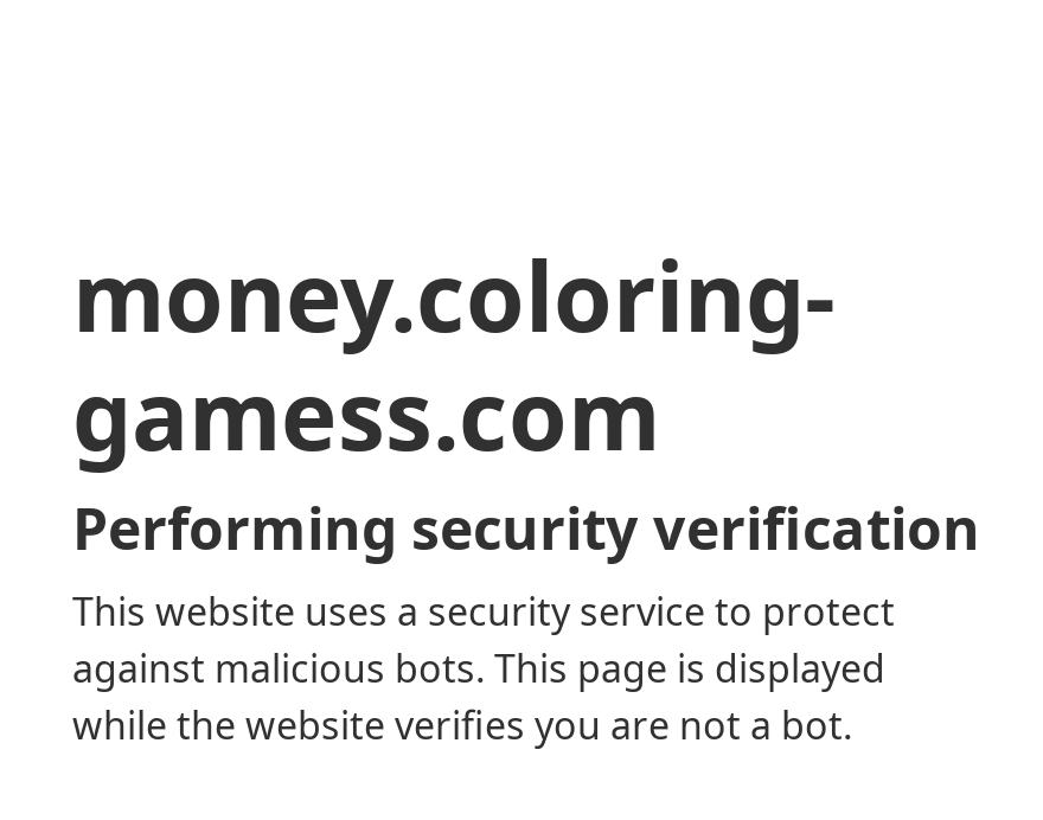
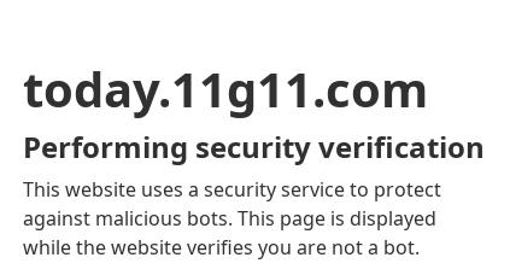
- money.coloring-
- gamess.com
+ today.11g11.com
